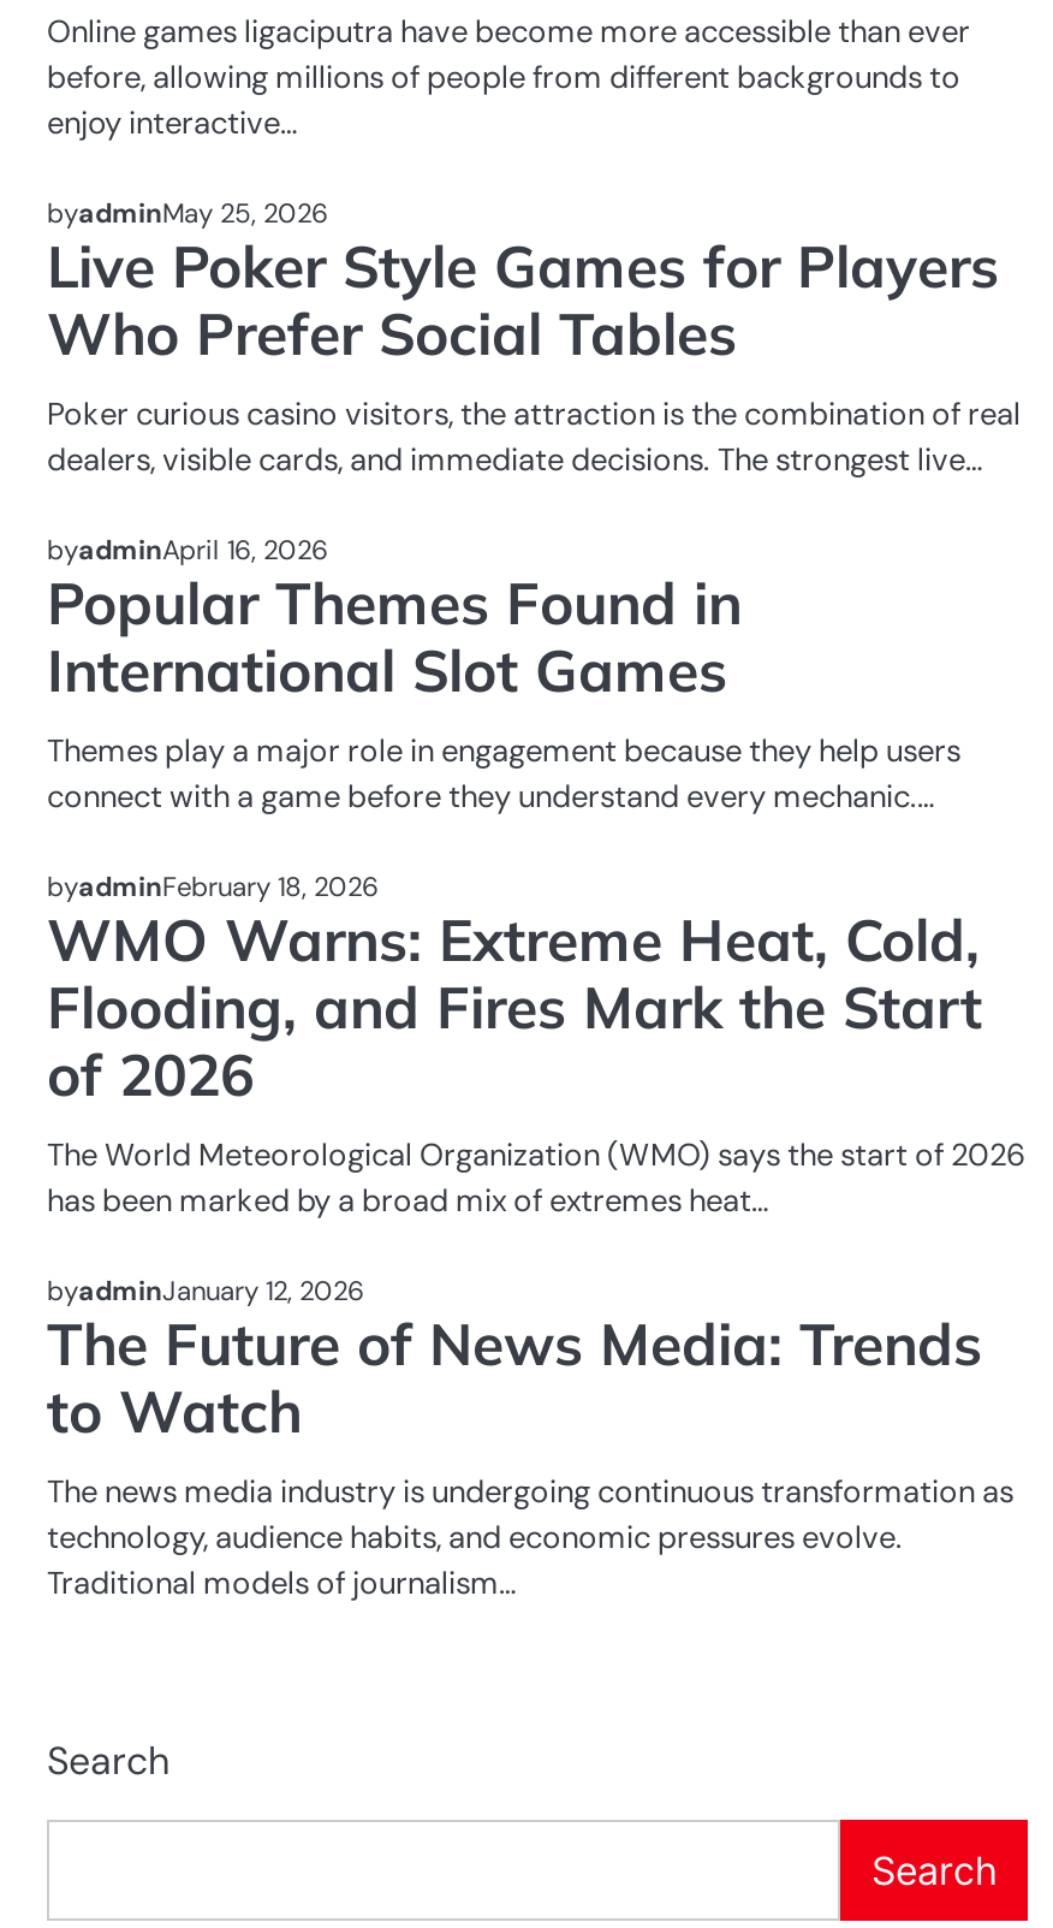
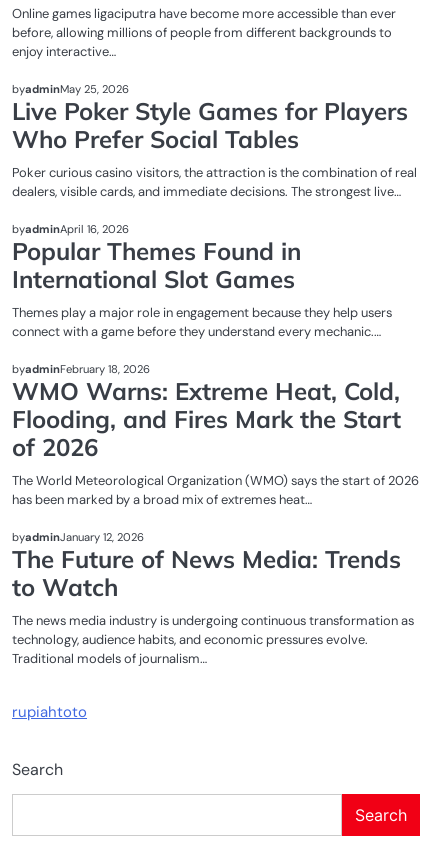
+ rupiahtoto
